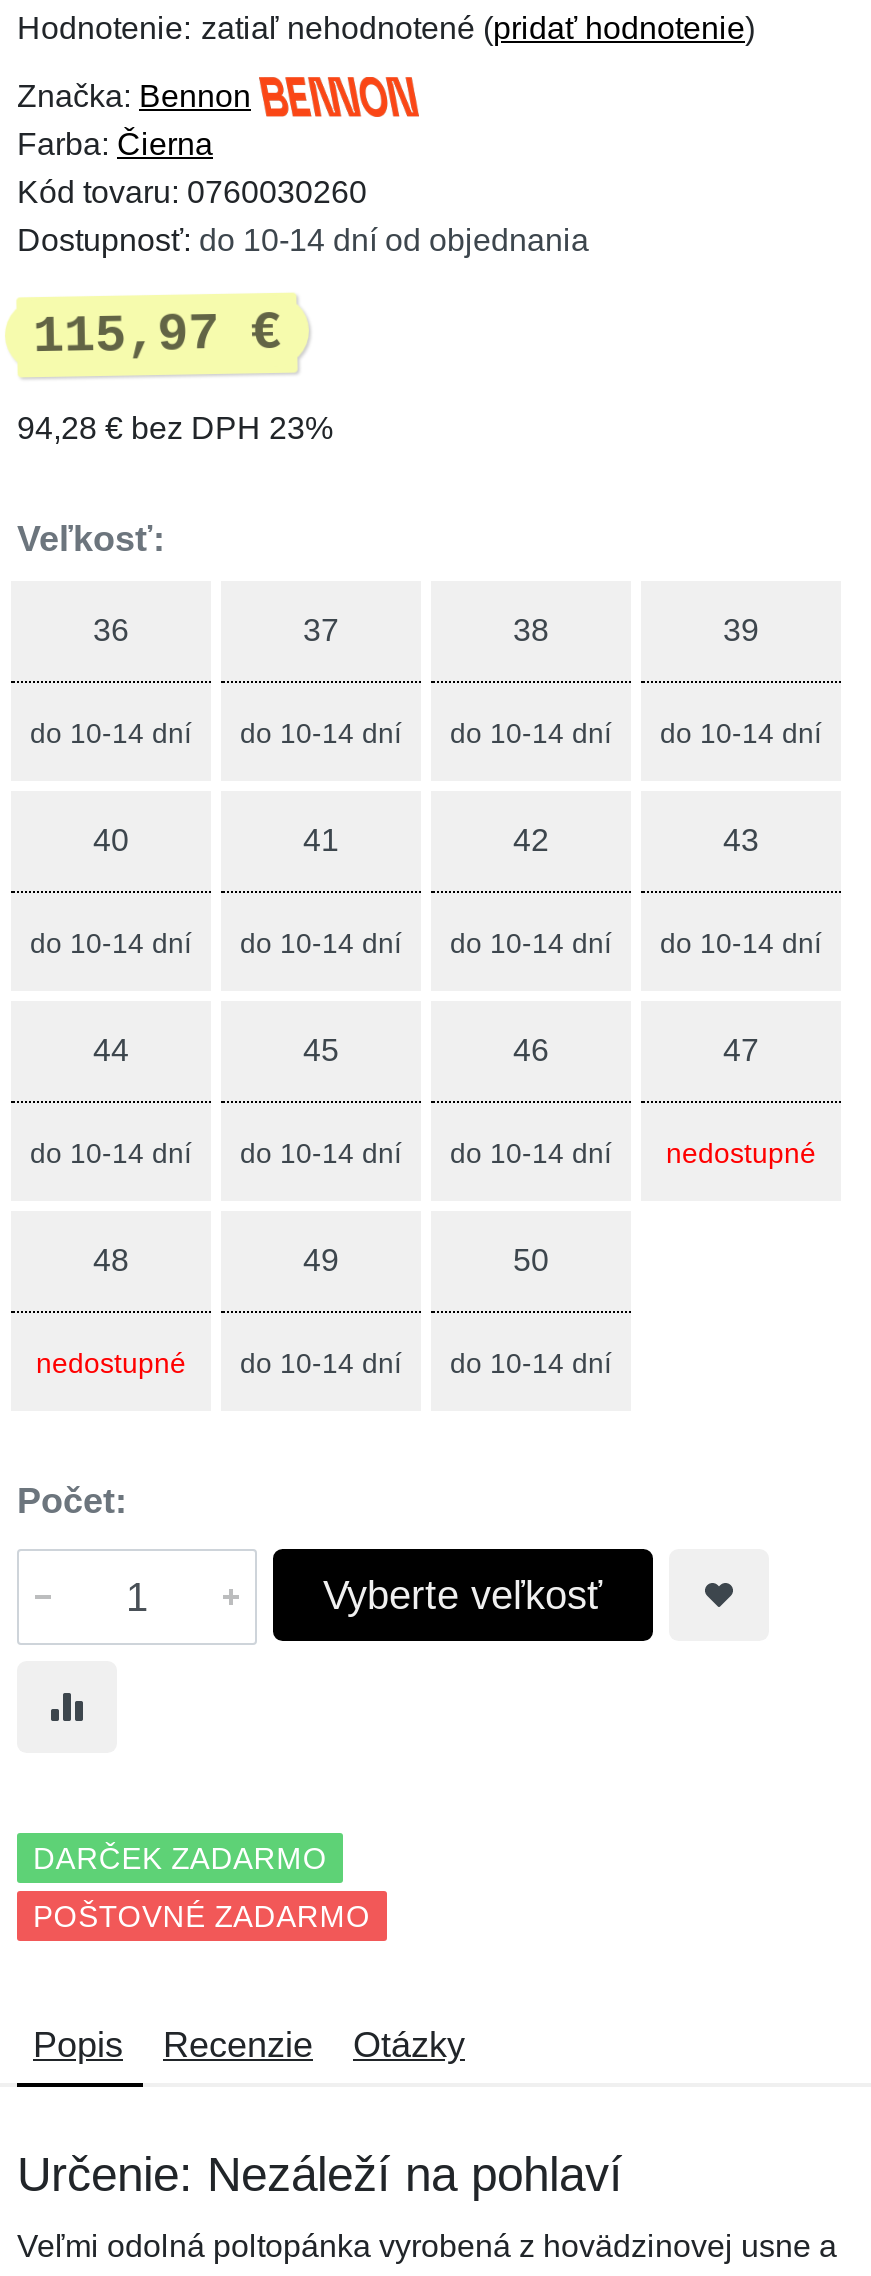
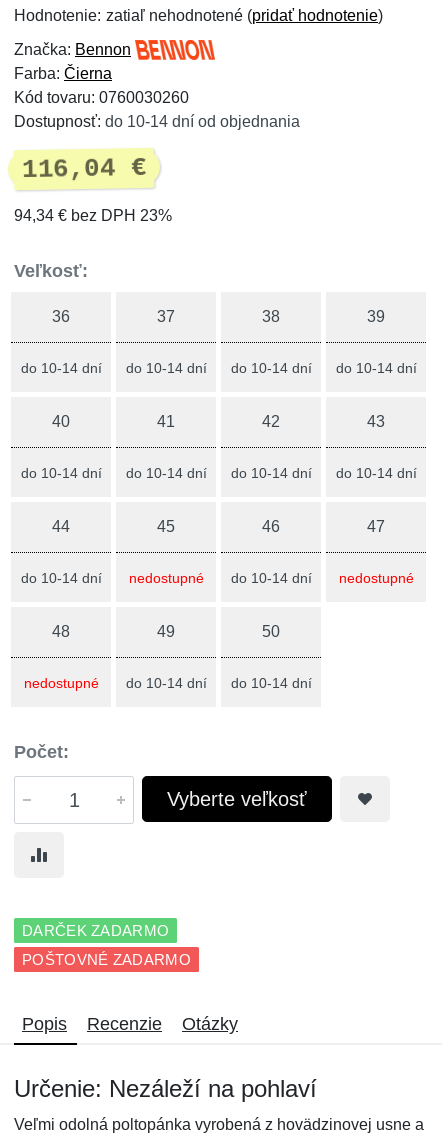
- 115,97 €
+ 116,04 €

- 94,28 € bez DPH 23%
+ 94,34 € bez DPH 23%

- do 10-14 dní
+ nedostupné
